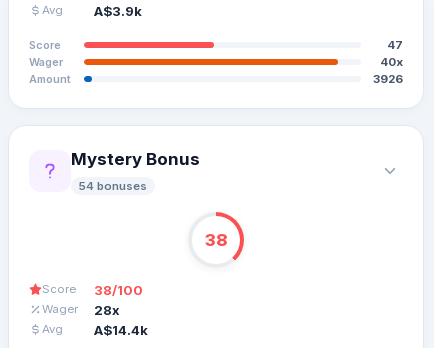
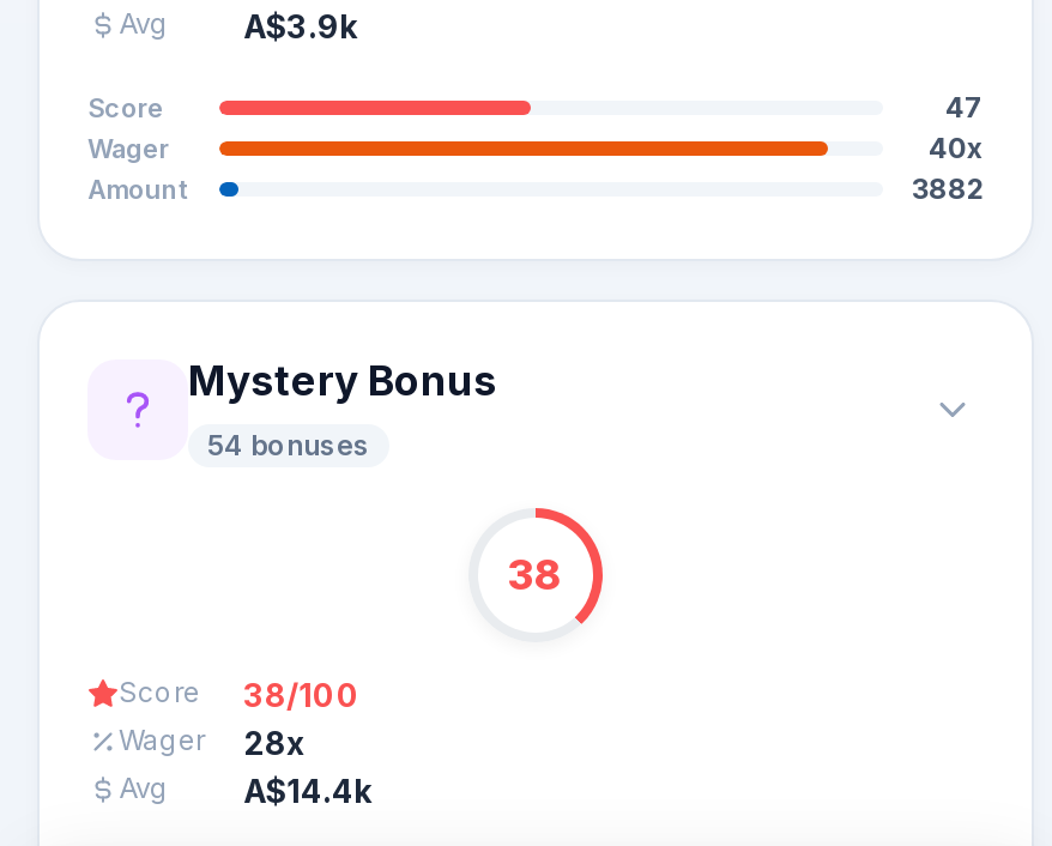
- 3926
+ 3882
